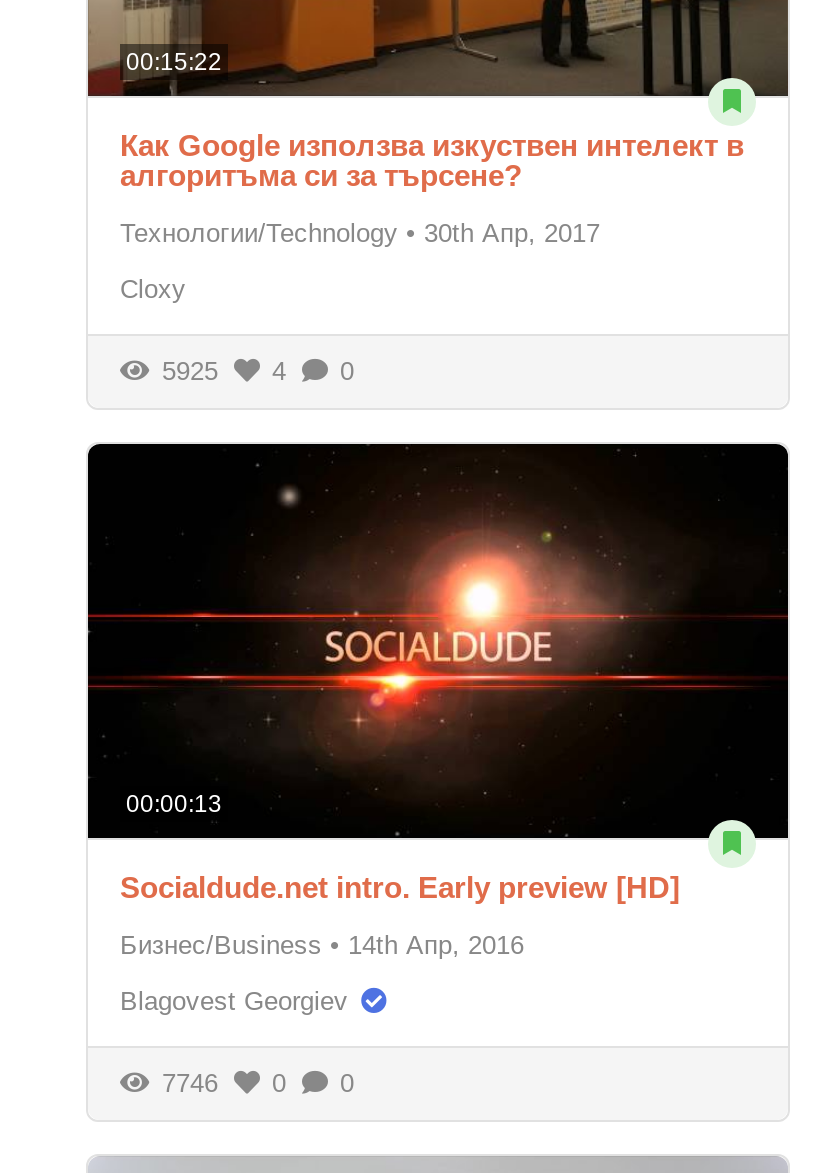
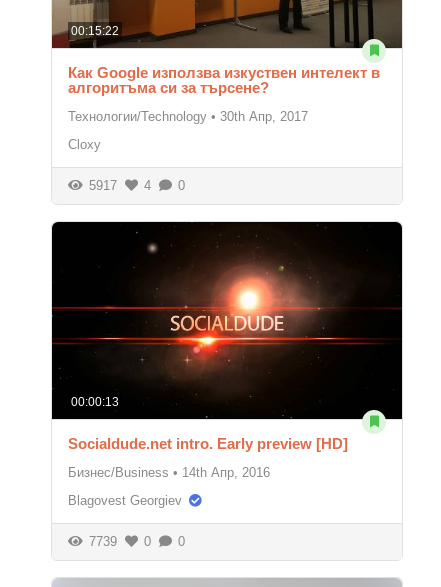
- 5925 4 0
+ 5917 4 0

- 7746 0 0
+ 7739 0 0
